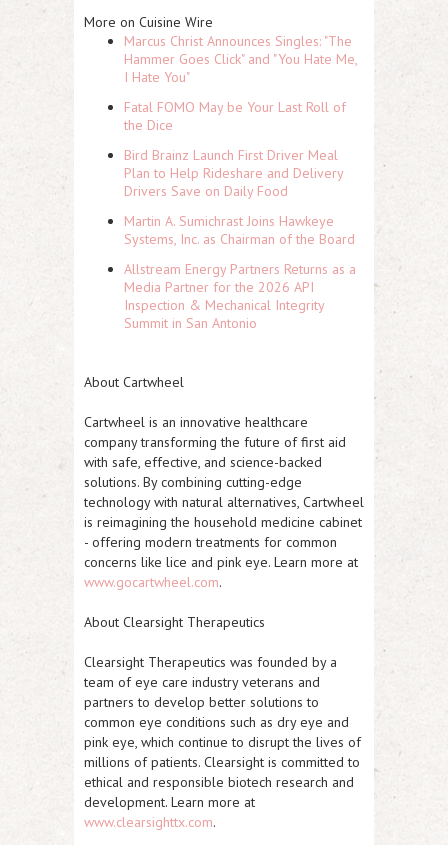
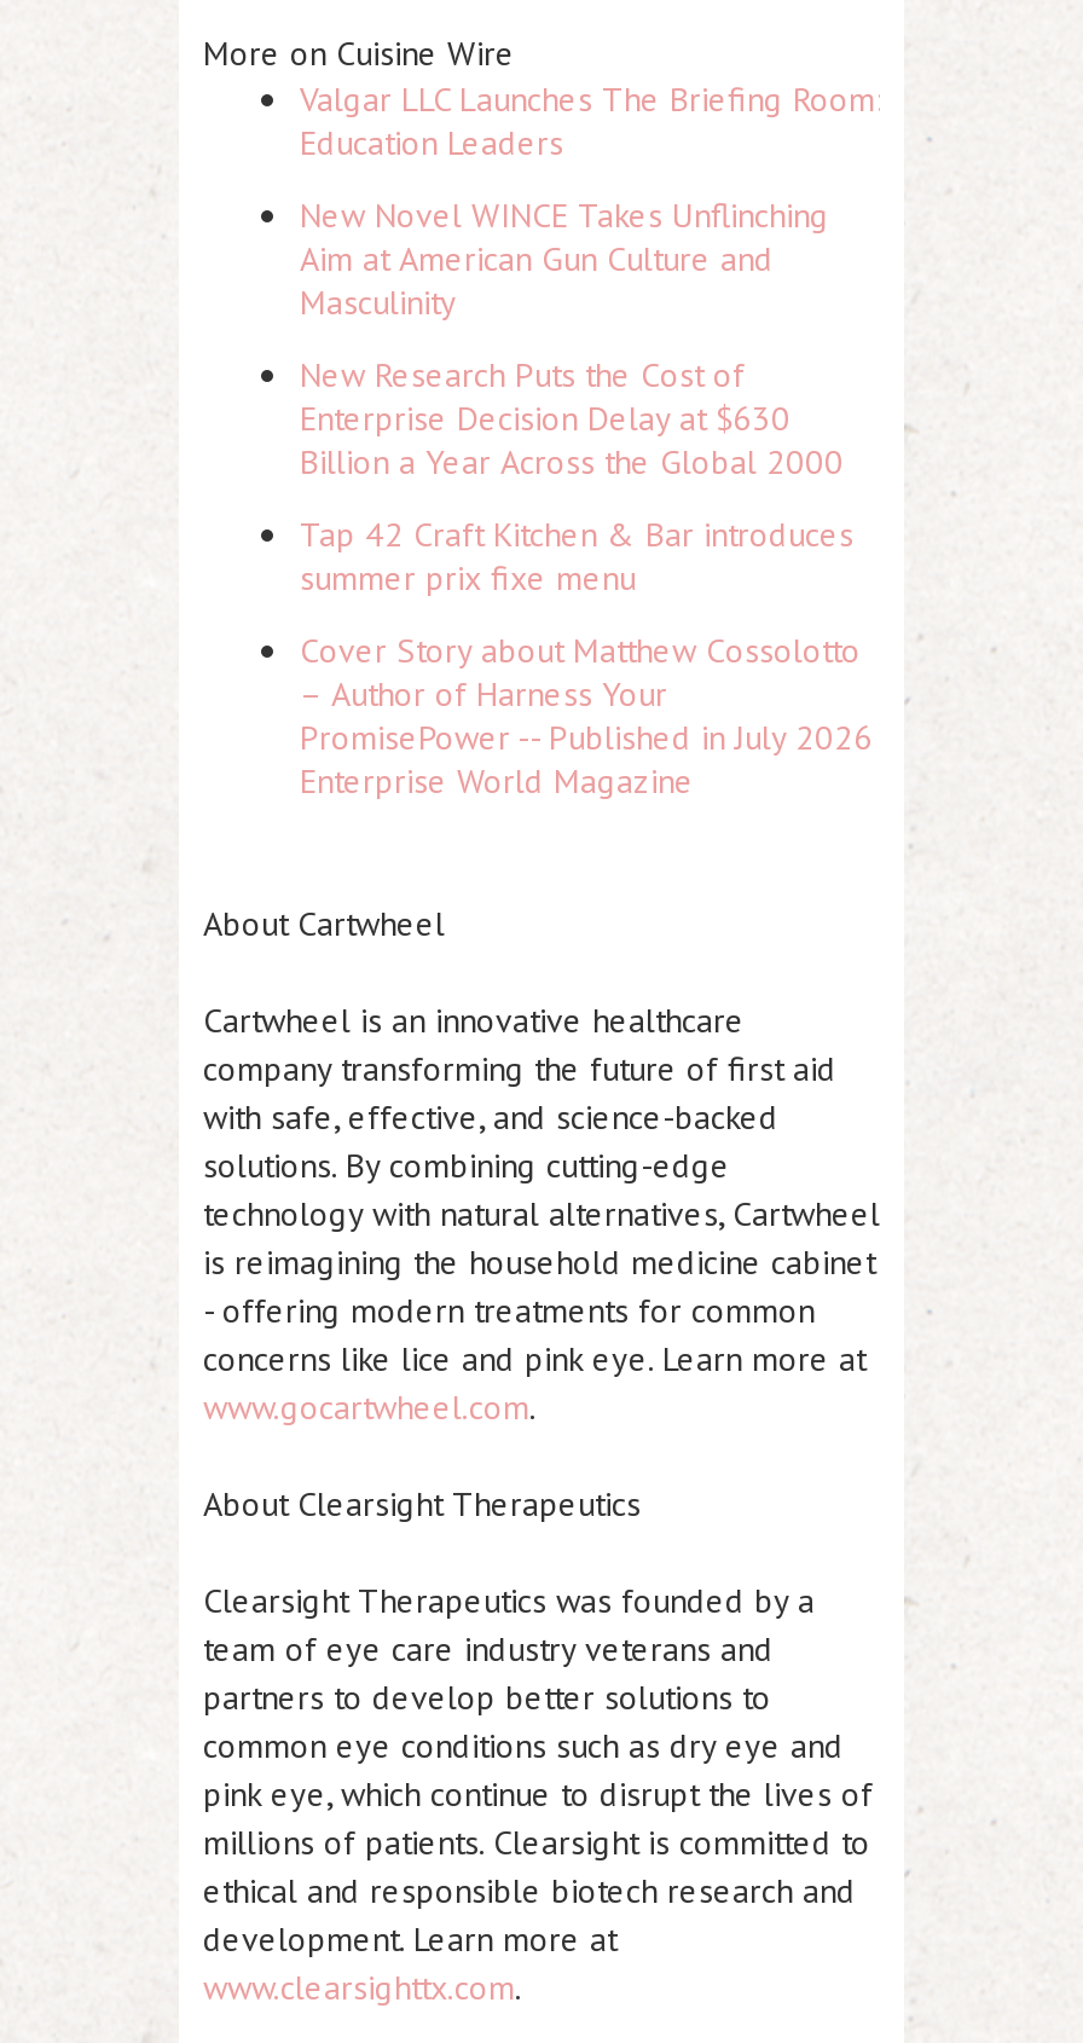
- Marcus Christ Announces Singles: "The
- Hammer Goes Click" and "You Hate Me,
- I Hate You"
+ Valgar LLC Launches The Briefing Room:
+ Education Leaders

- Fatal FOMO May be Your Last Roll of
- the Dice
+ New Novel WINCE Takes Unflinching
+ Aim at American Gun Culture and
+ Masculinity

- Bird Brainz Launch First Driver Meal
- Plan to Help Rideshare and Delivery
- Drivers Save on Daily Food
+ New Research Puts the Cost of
+ Enterprise Decision Delay at $630
+ Billion a Year Across the Global 2000

- Martin A. Sumichrast Joins Hawkeye
- Systems, Inc. as Chairman of the Board
+ Tap 42 Craft Kitchen & Bar introduces
+ summer prix fixe menu

- Allstream Energy Partners Returns as a
- Media Partner for the 2026 API
- Inspection & Mechanical Integrity
- Summit in San Antonio
+ Cover Story about Matthew Cossolotto
+ – Author of Harness Your
+ PromisePower -- Published in July 2026
+ Enterprise World Magazine
